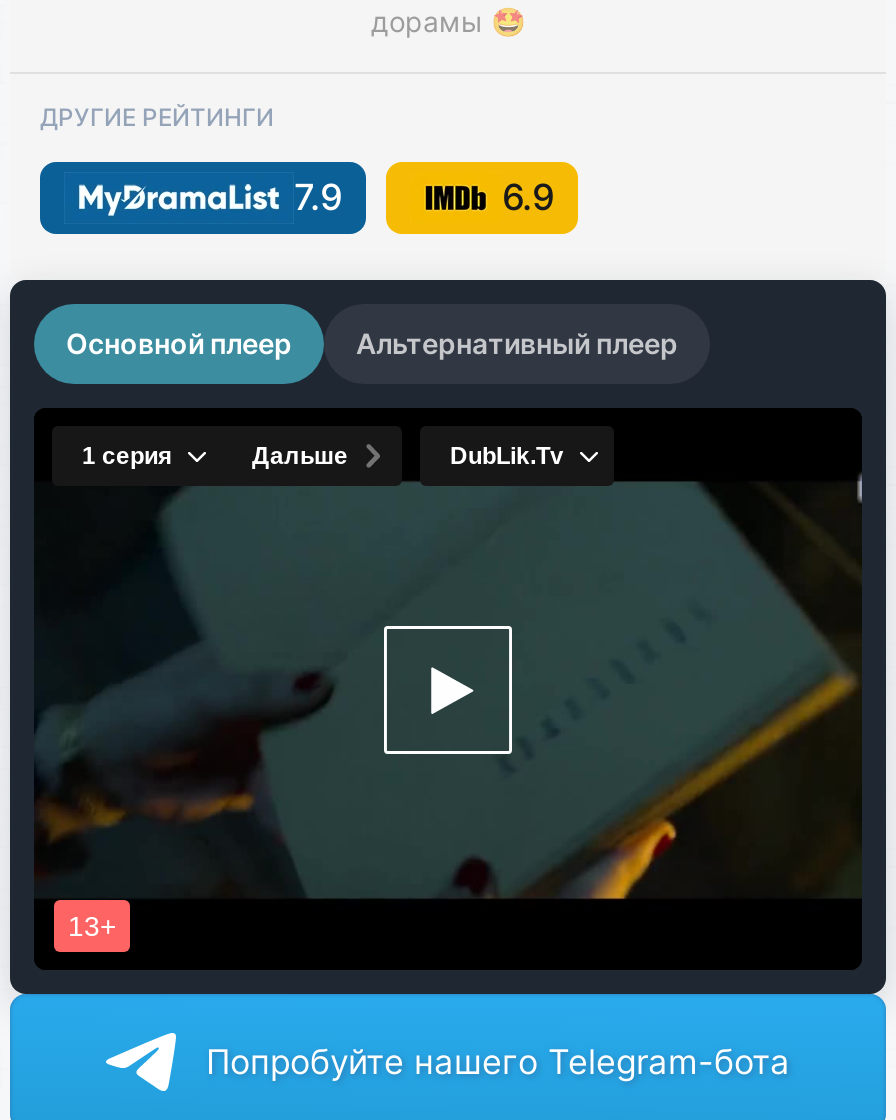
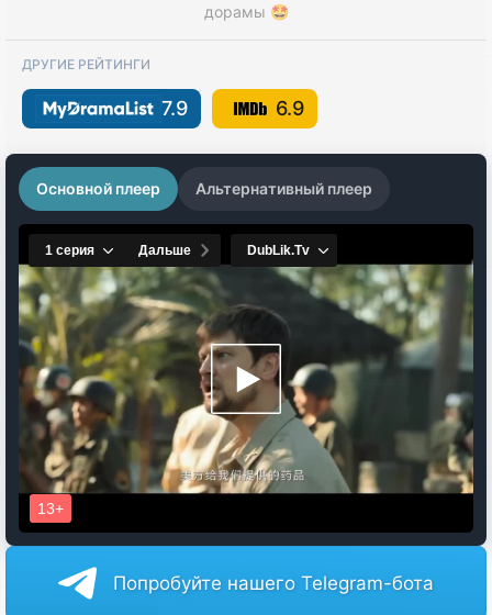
- [image]
+ [image]
